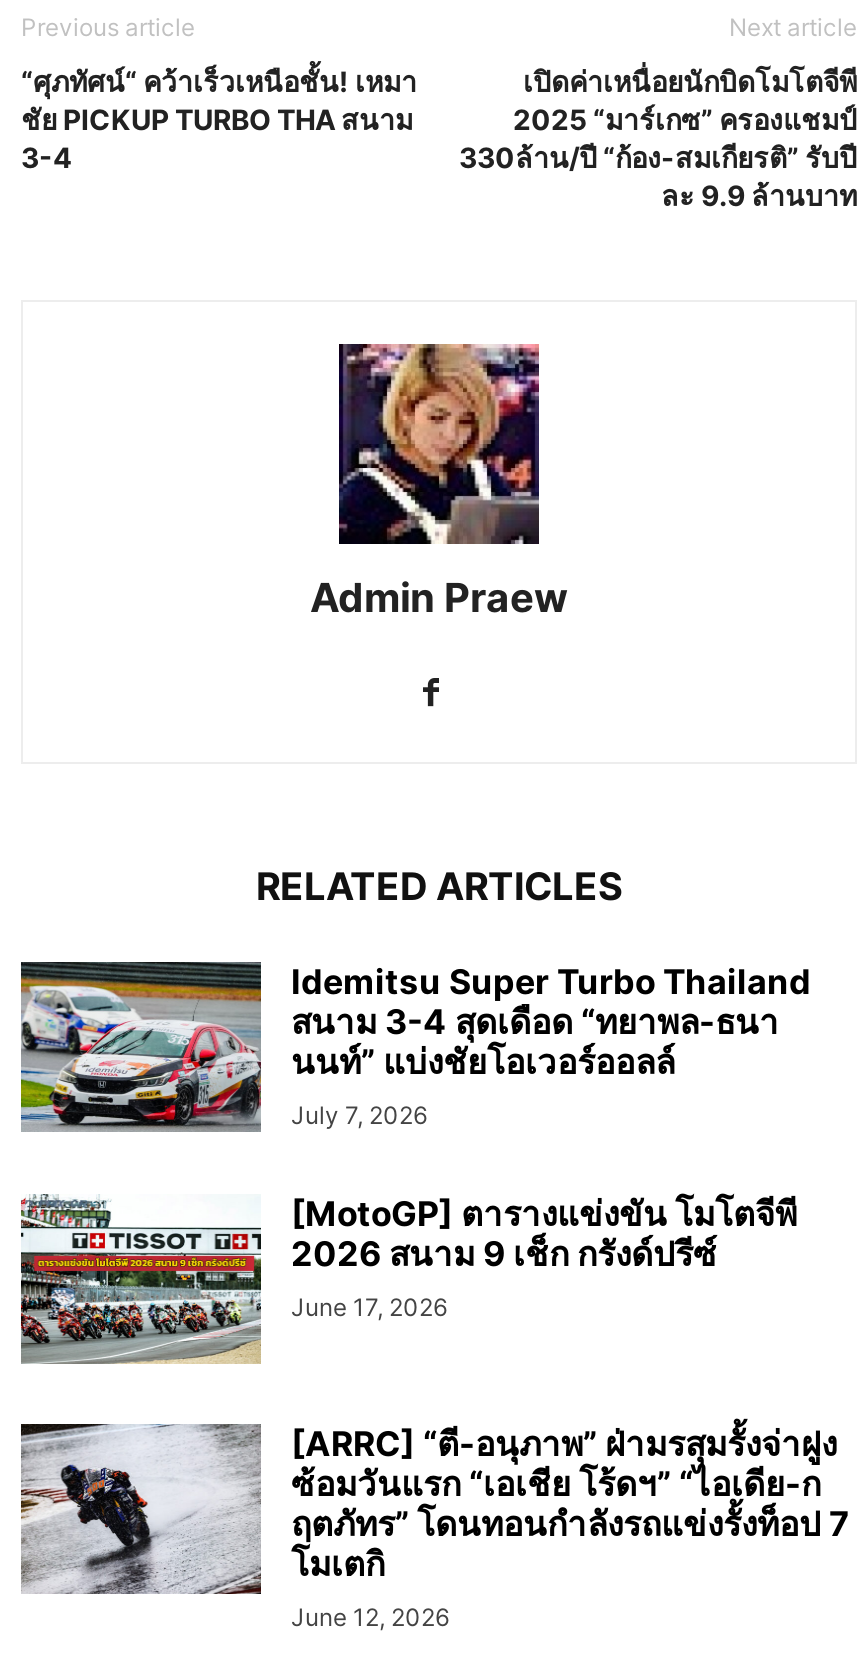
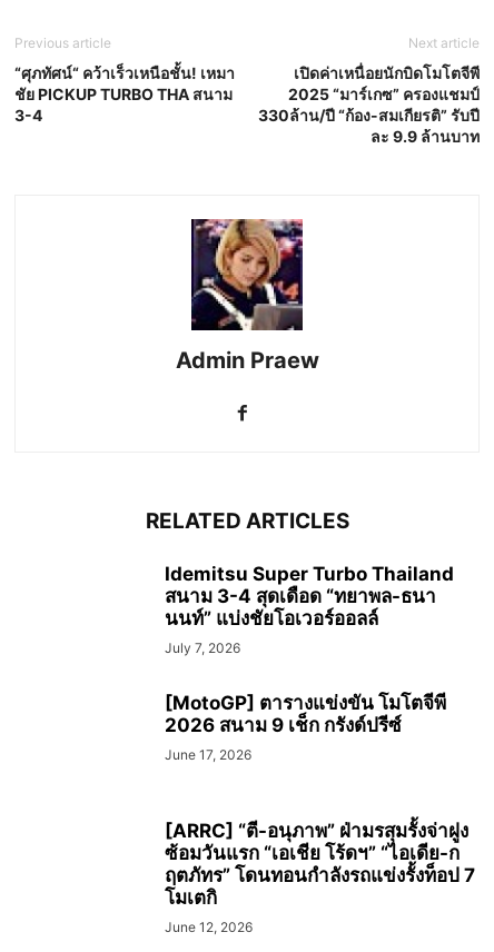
- [image]

- [image]

- [image]
